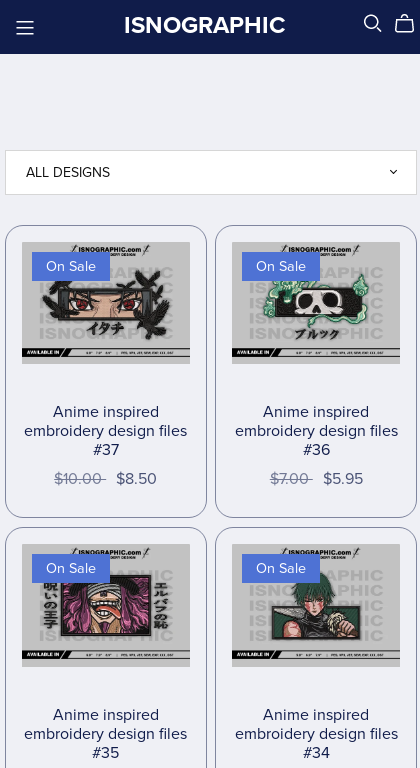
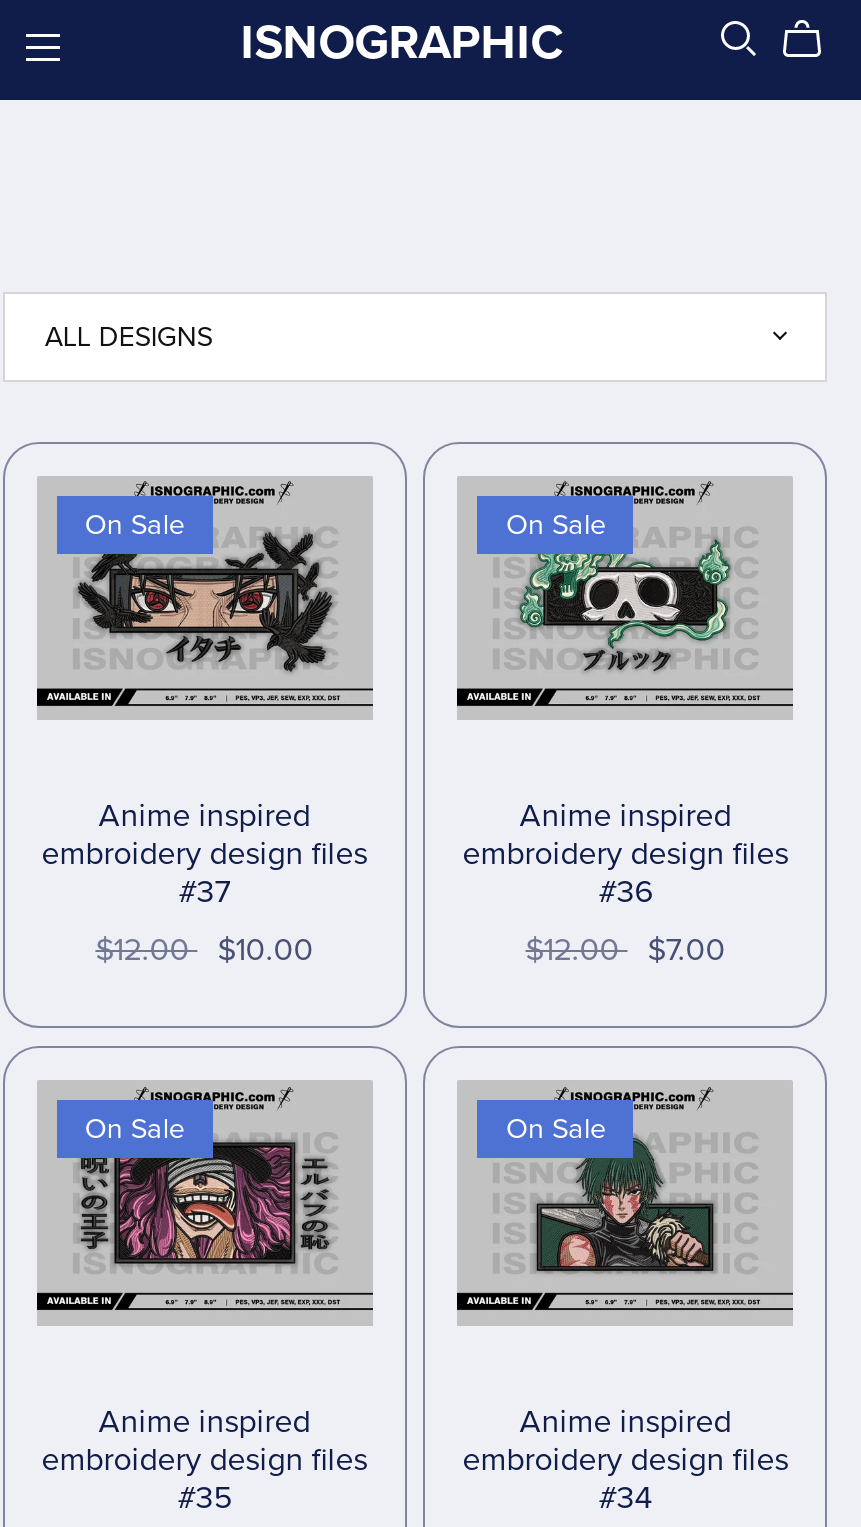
- $10.00 $8.50
+ $12.00 $10.00

- $7.00 $5.95
+ $12.00 $7.00
